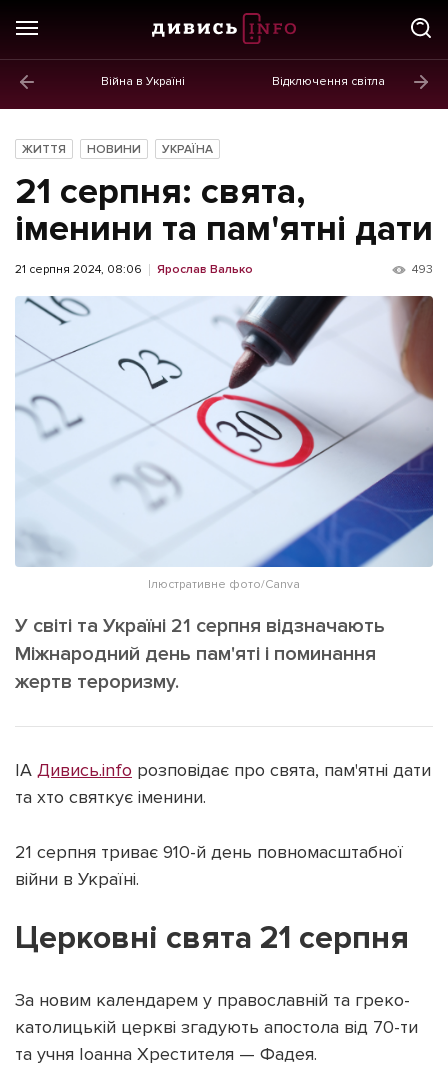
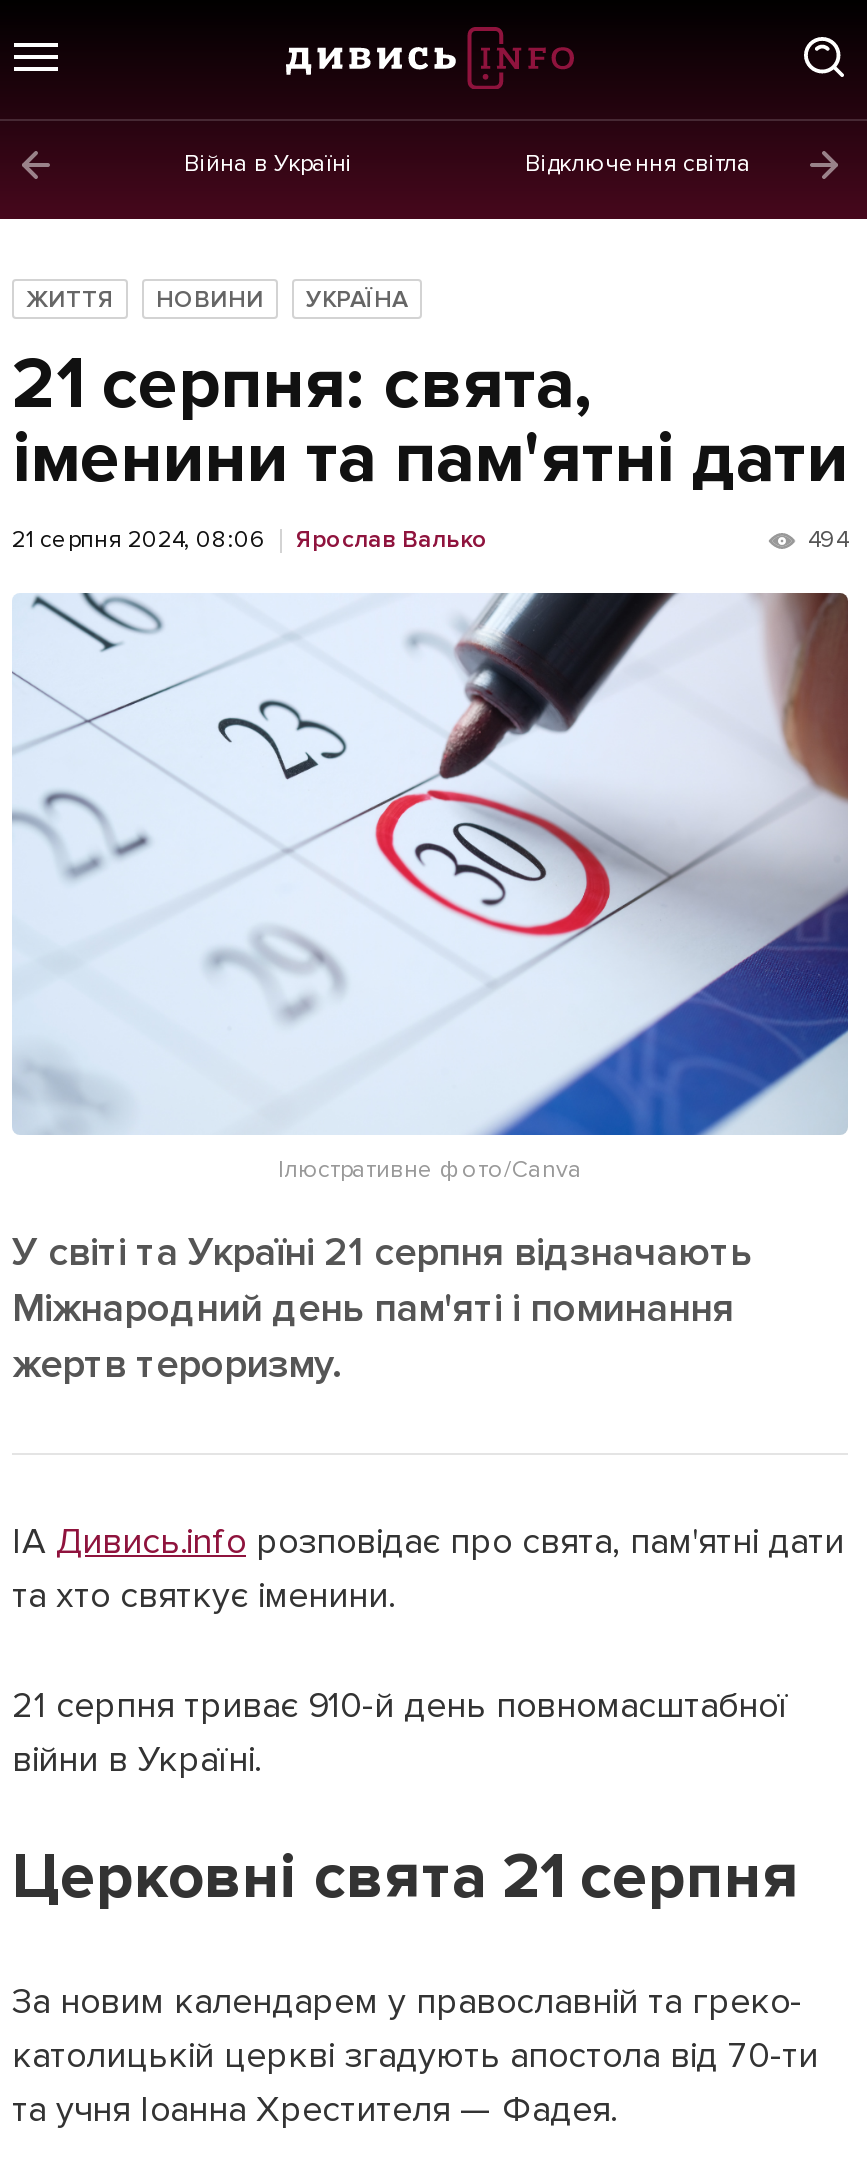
- 493
+ 494
